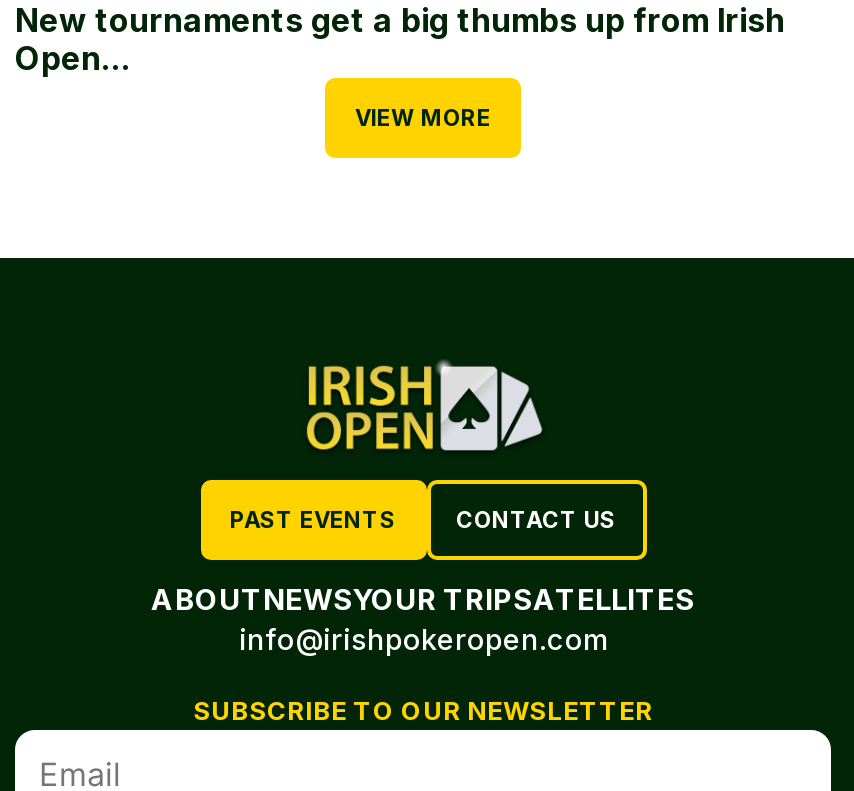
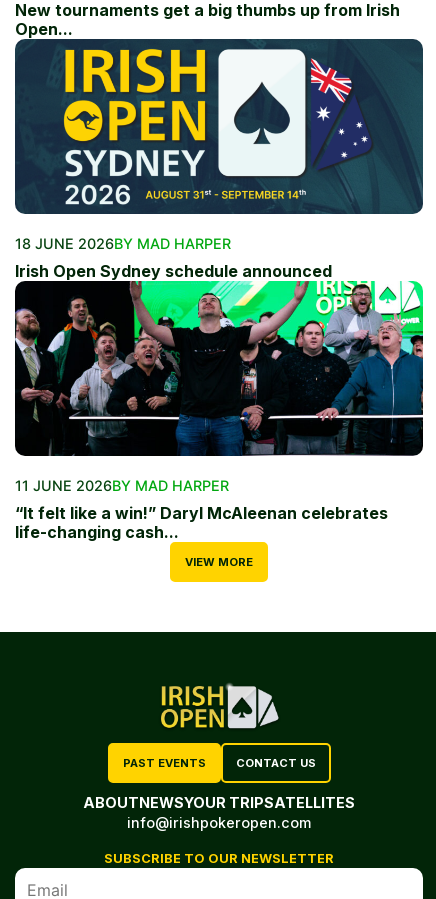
+ [image]
+ 18 JUNE 2026BY MAD HARPER
+ Irish Open Sydney schedule announced

+ [image]
+ 11 JUNE 2026BY MAD HARPER
+ “It felt like a win!” Daryl McAleenan celebrates
+ life-changing cash...
